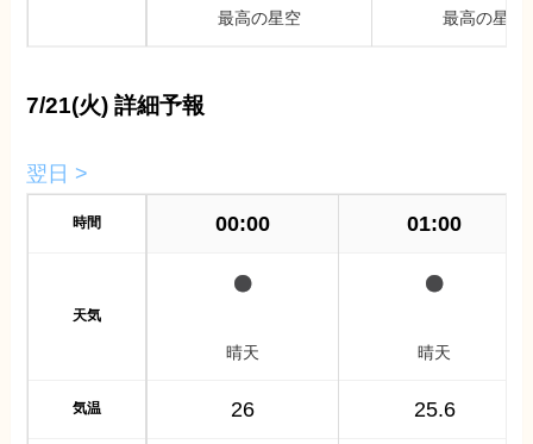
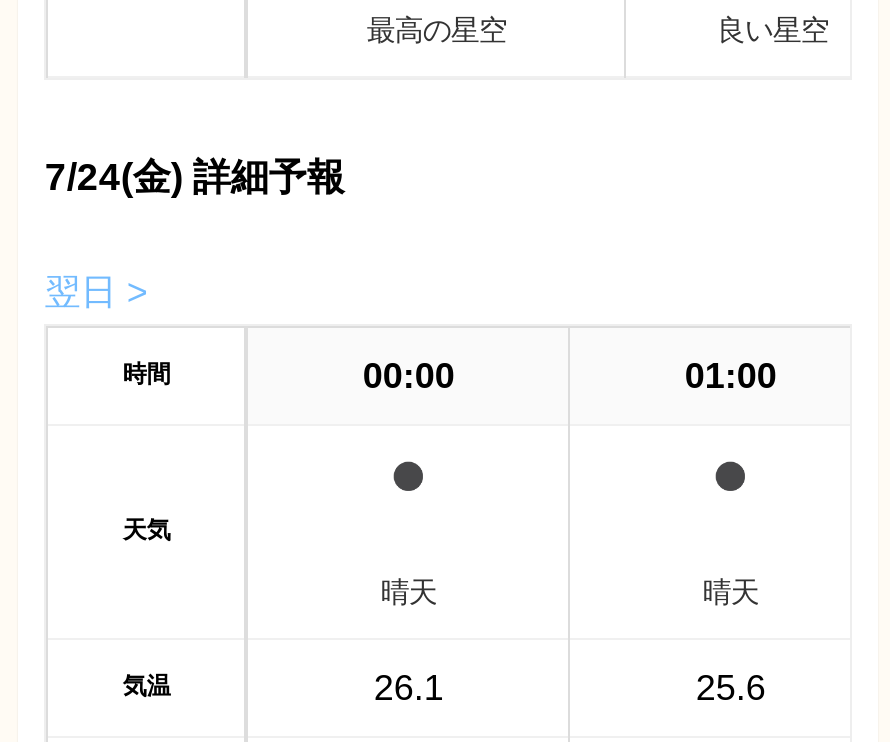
- 最高の星空
+ 良い星空

- 7/21(火) 詳細予報
+ 7/24(金) 詳細予報

- 26
+ 26.1
